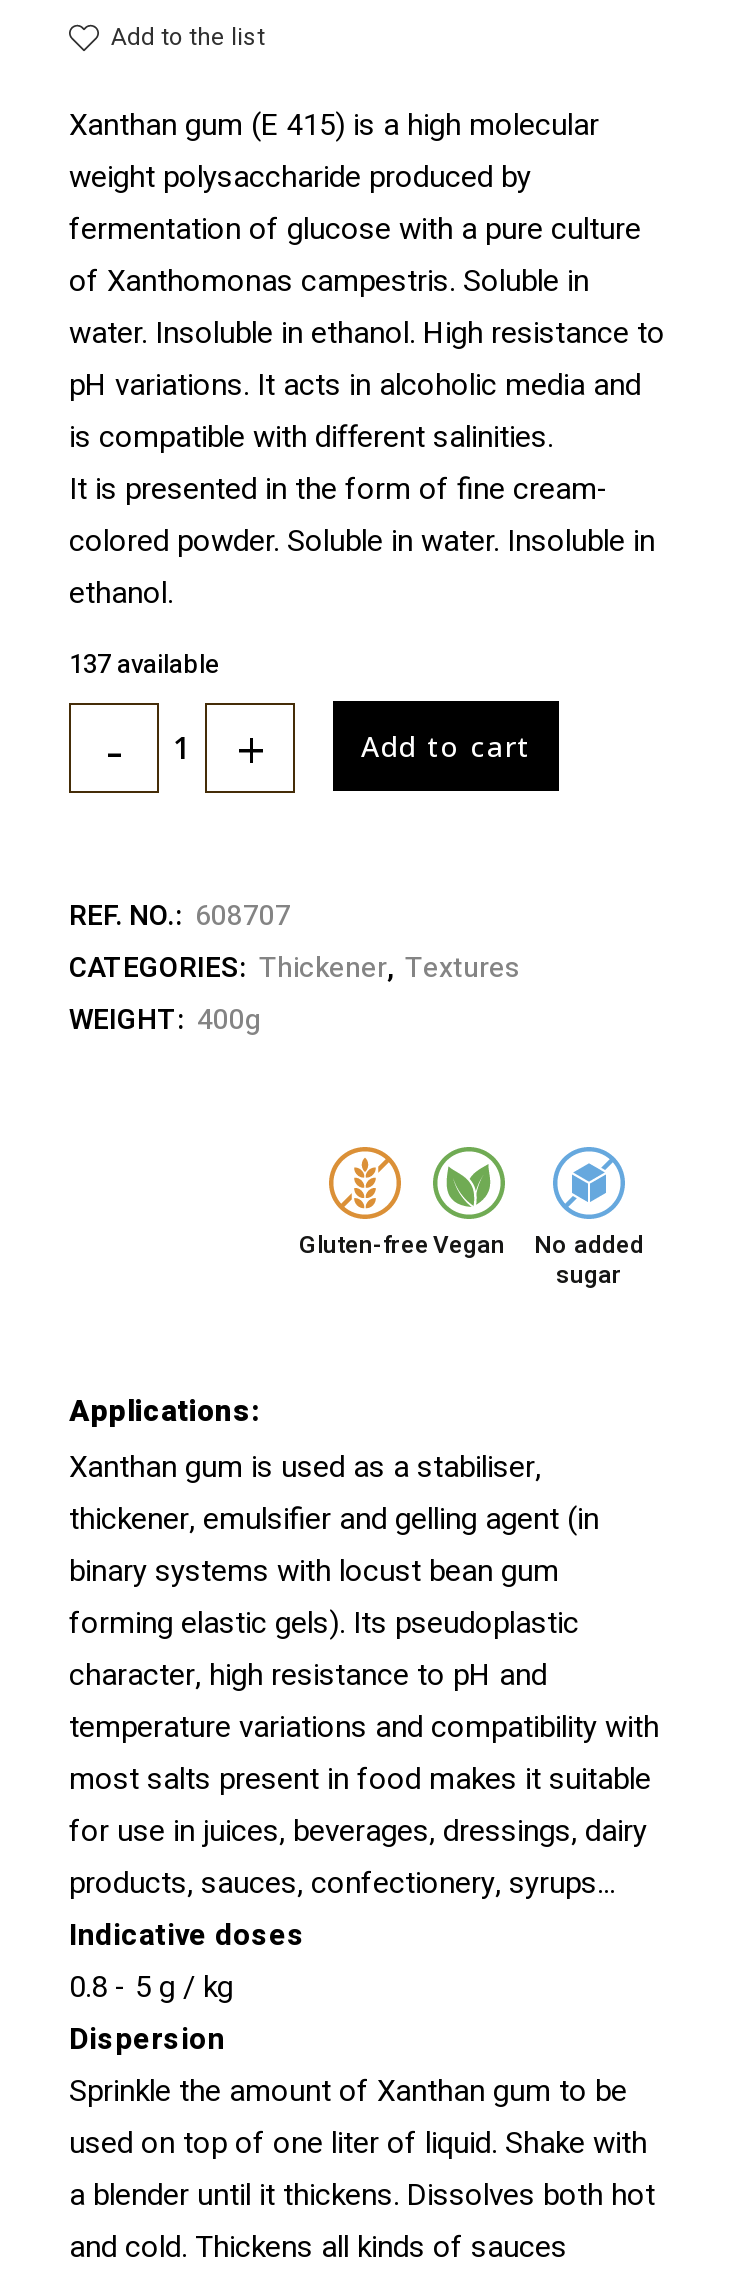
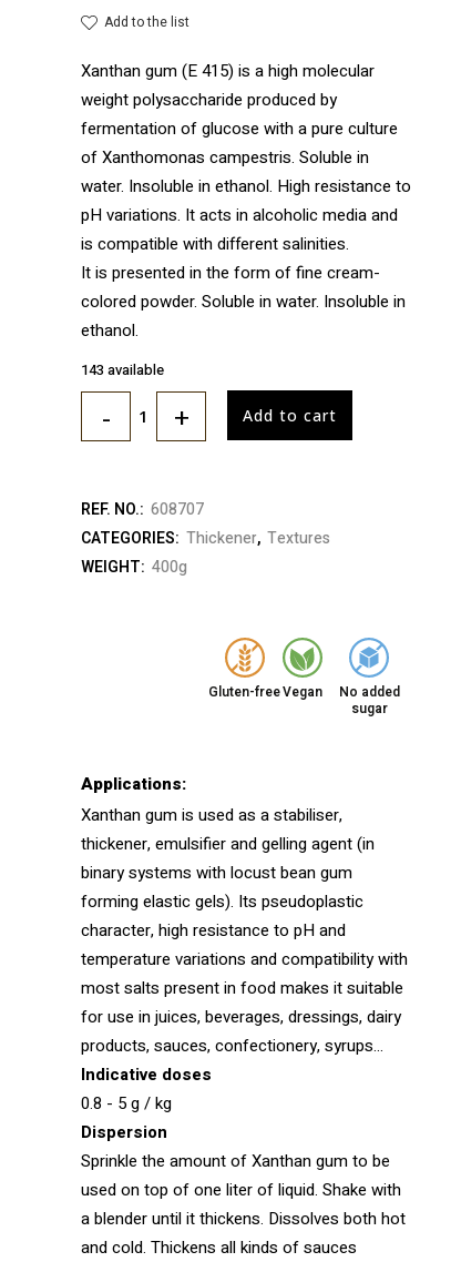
- 137 available
+ 143 available
